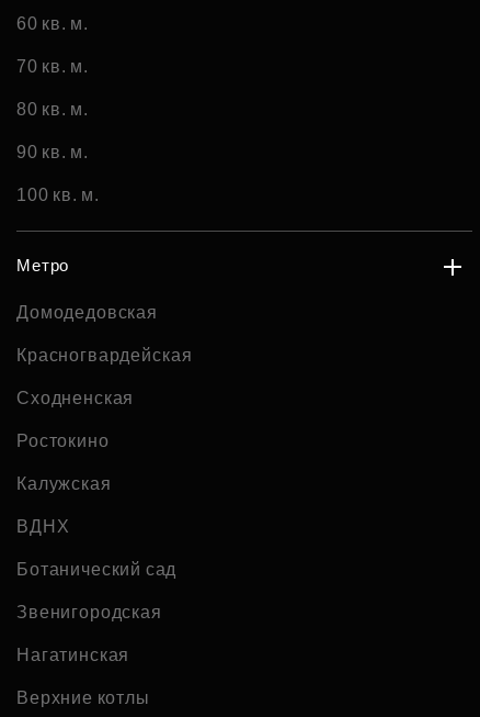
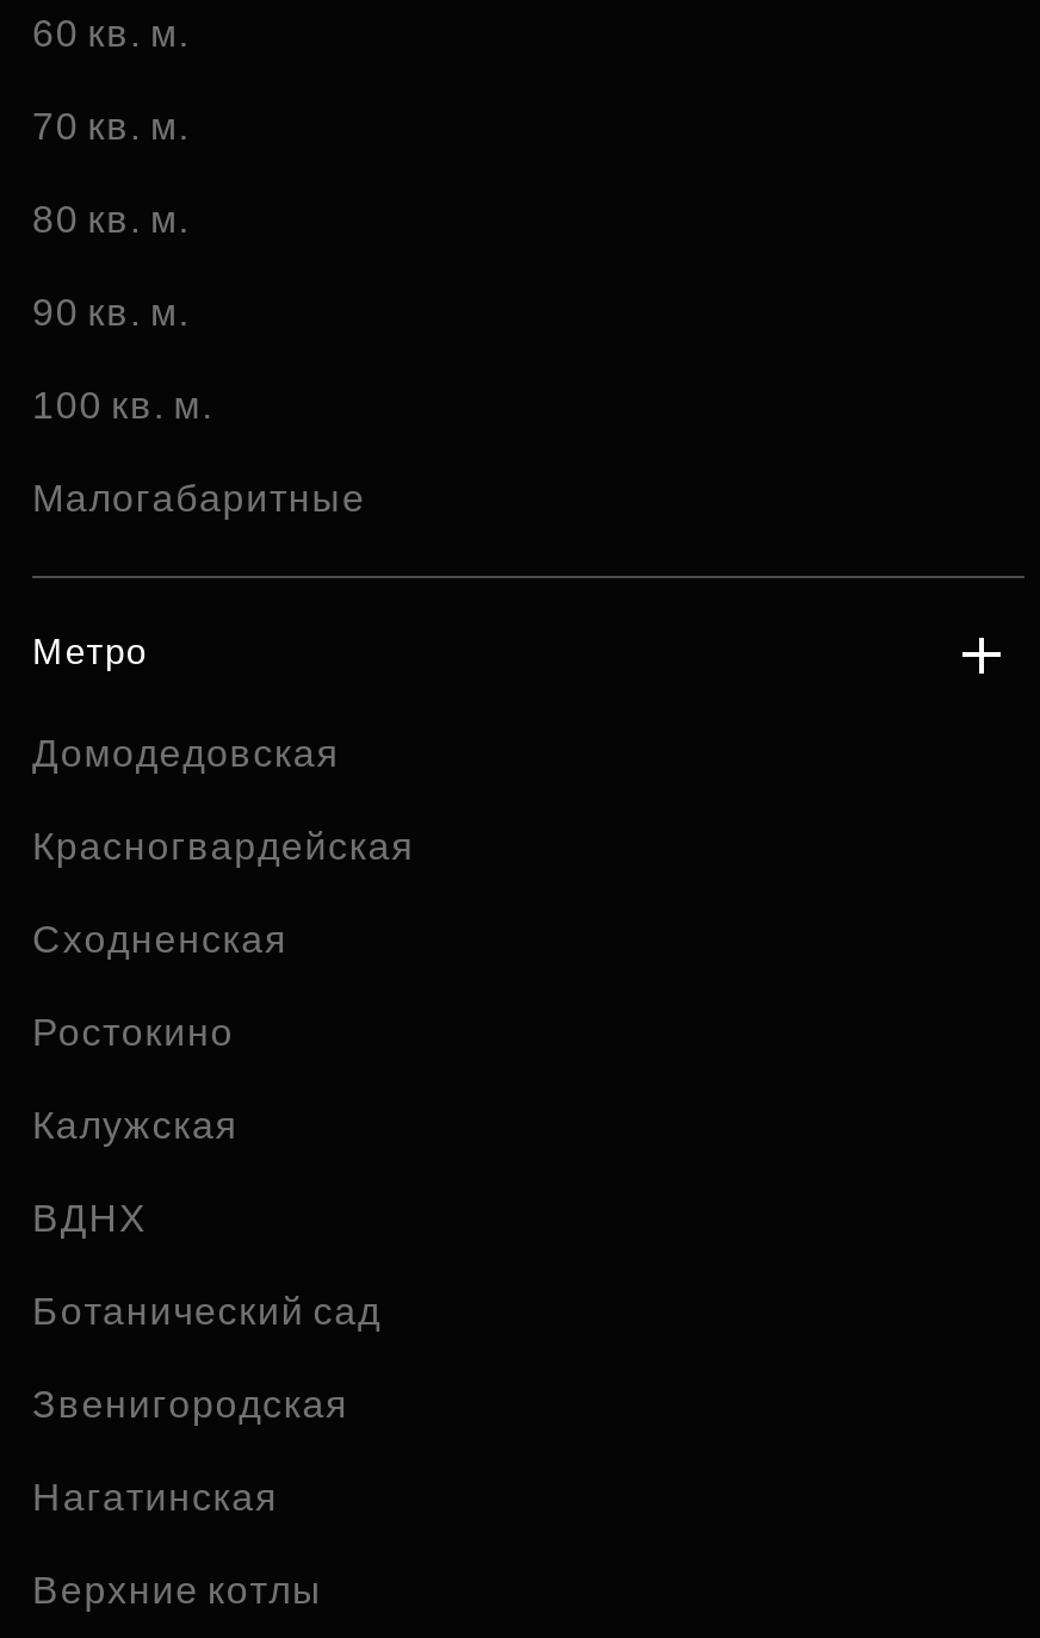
+ Малогабаритные
